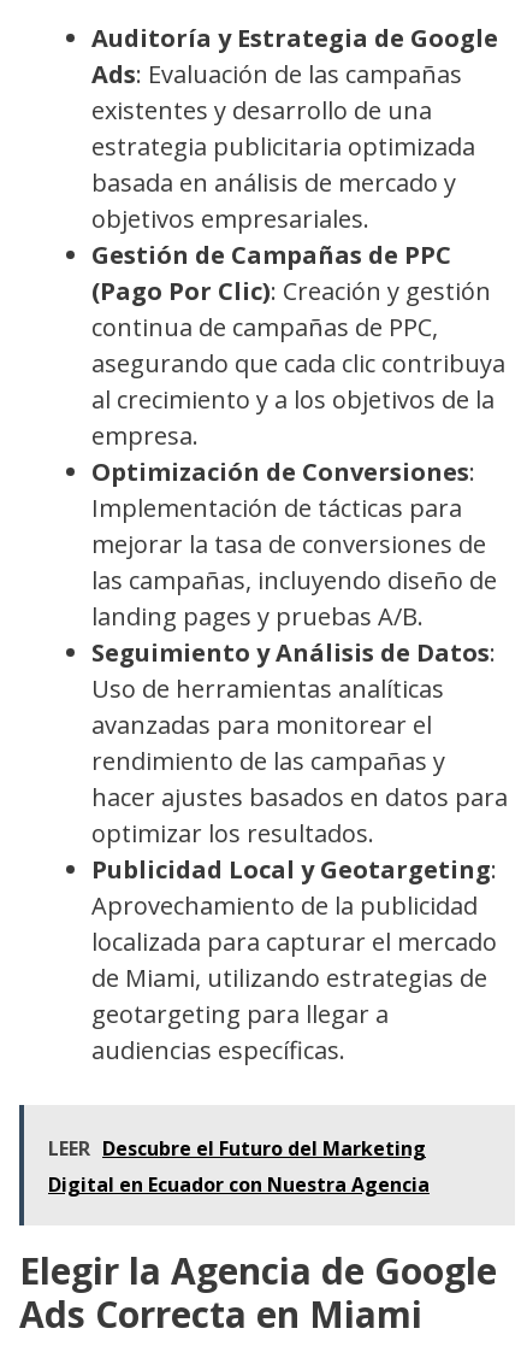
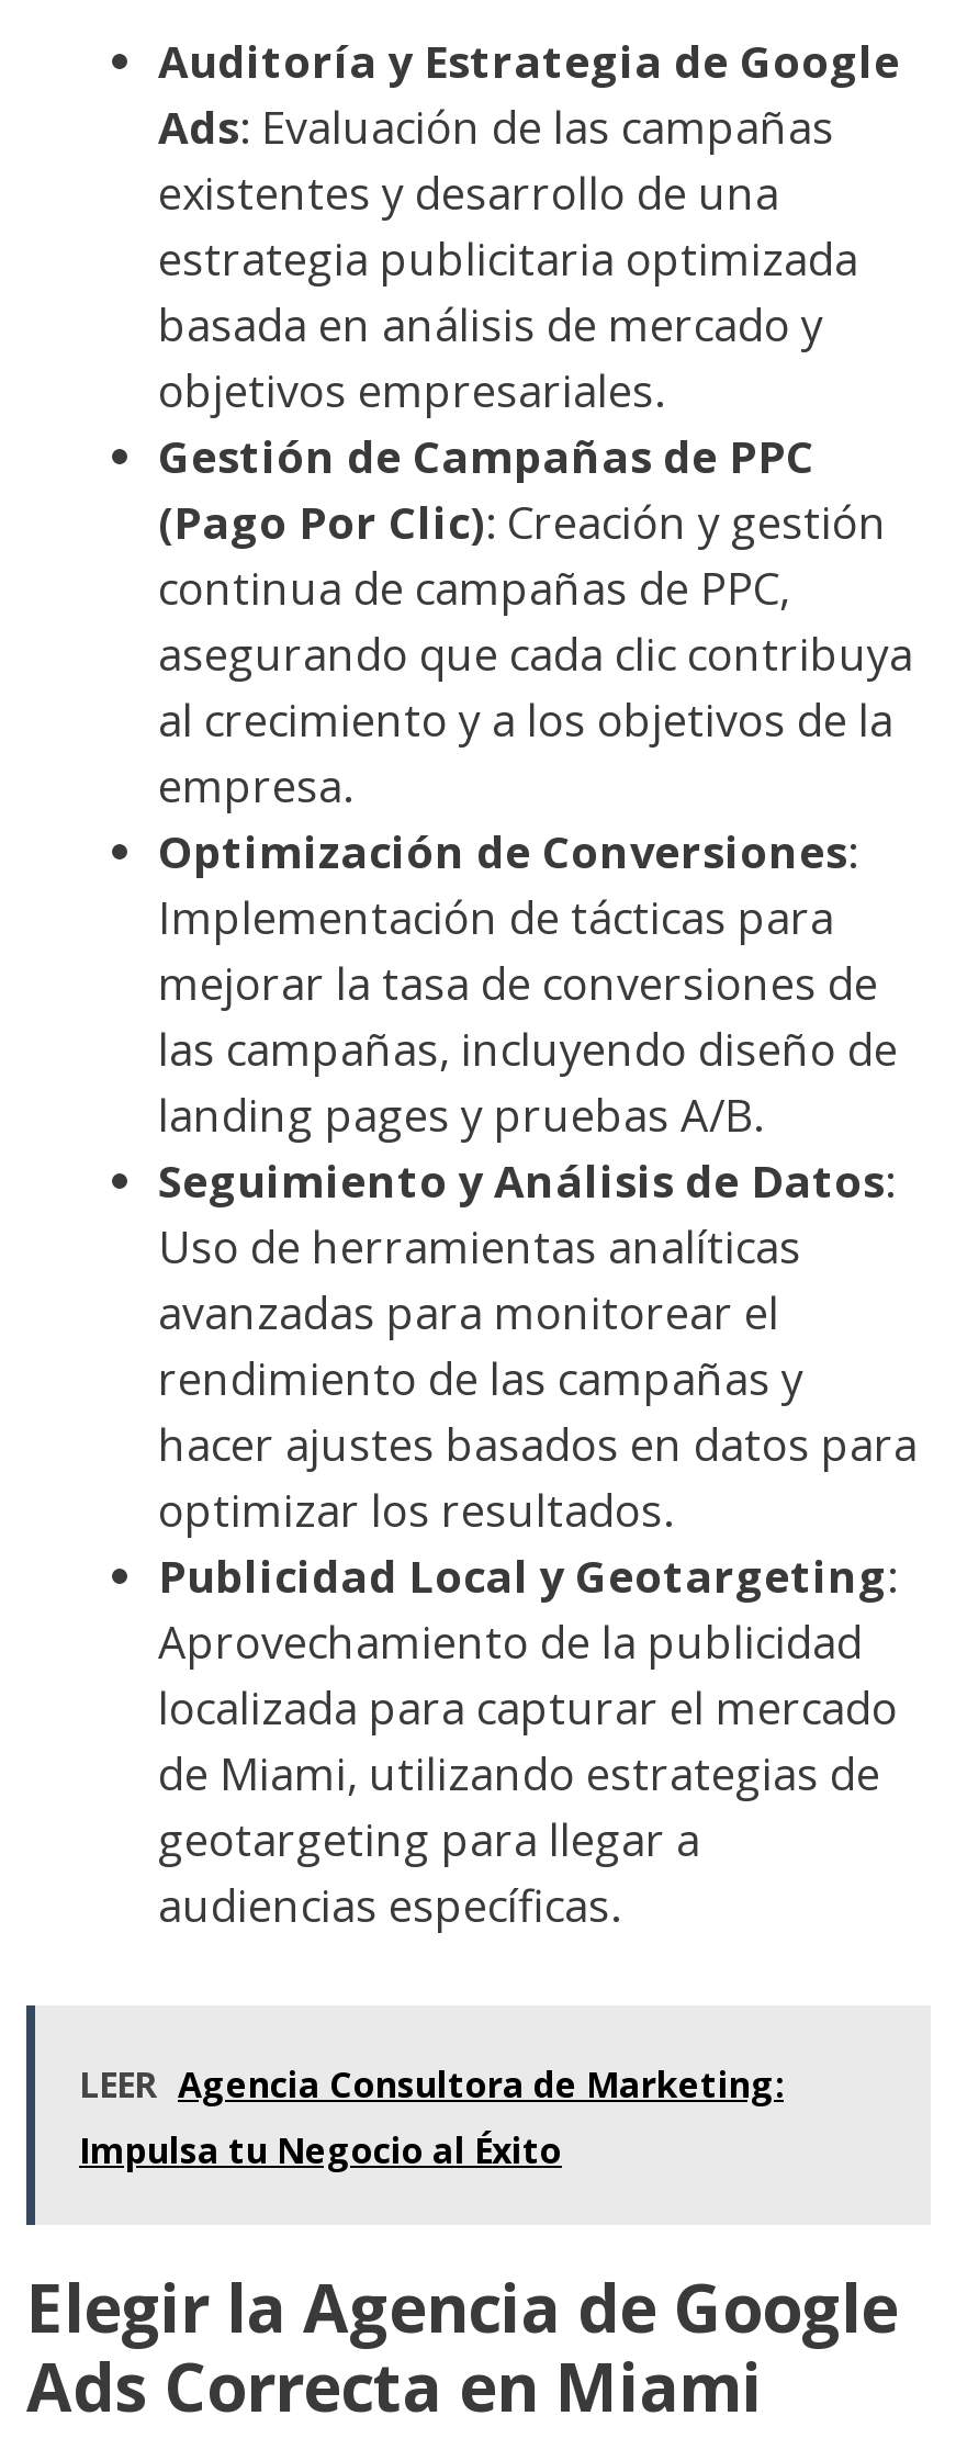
- LEER Descubre el Futuro del Marketing
- Digital en Ecuador con Nuestra Agencia
+ LEER Agencia Consultora de Marketing:
+ Impulsa tu Negocio al Éxito
